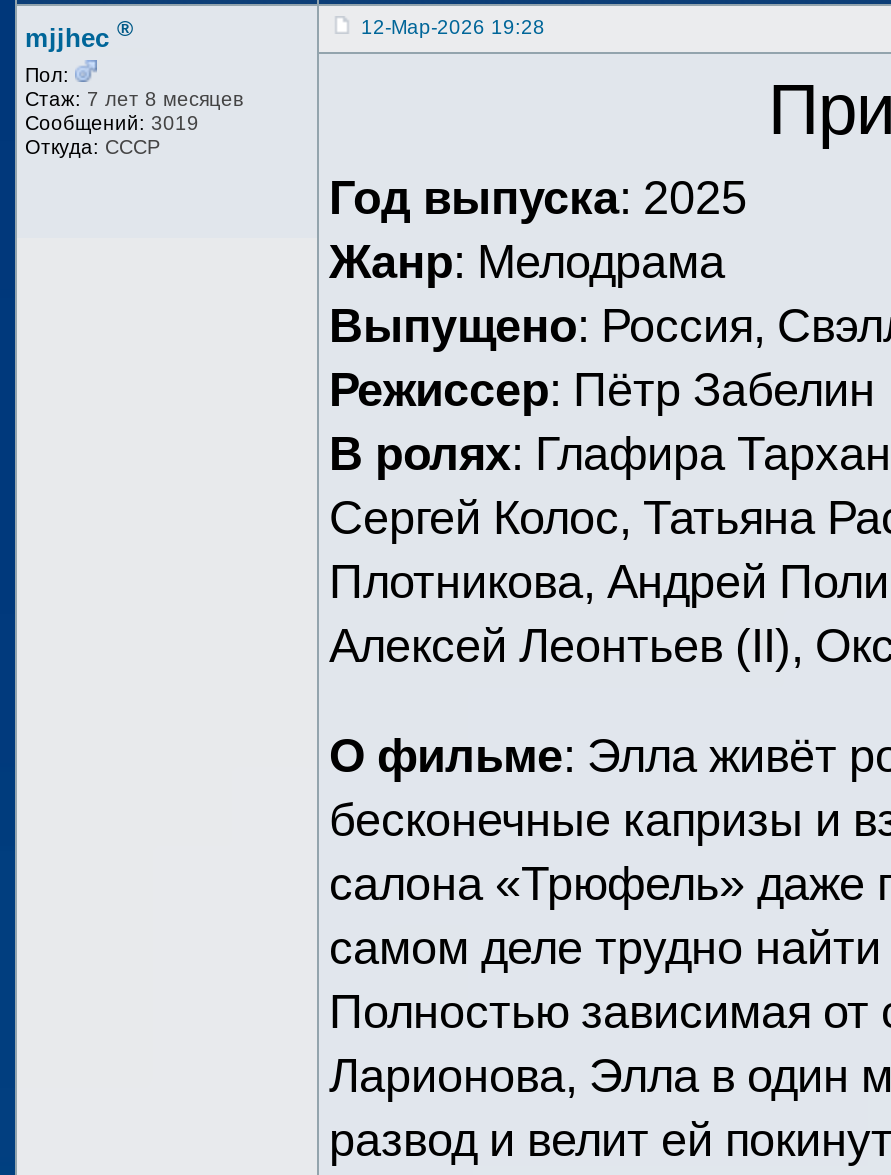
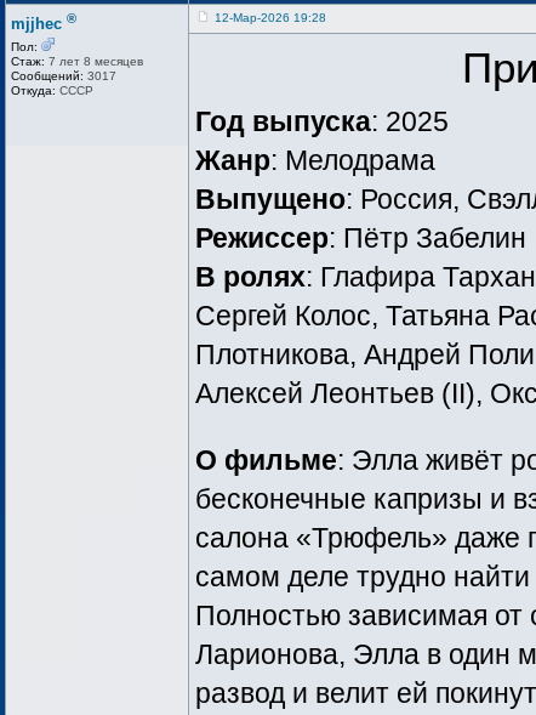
- Сообщений: 3019
+ Сообщений: 3017
